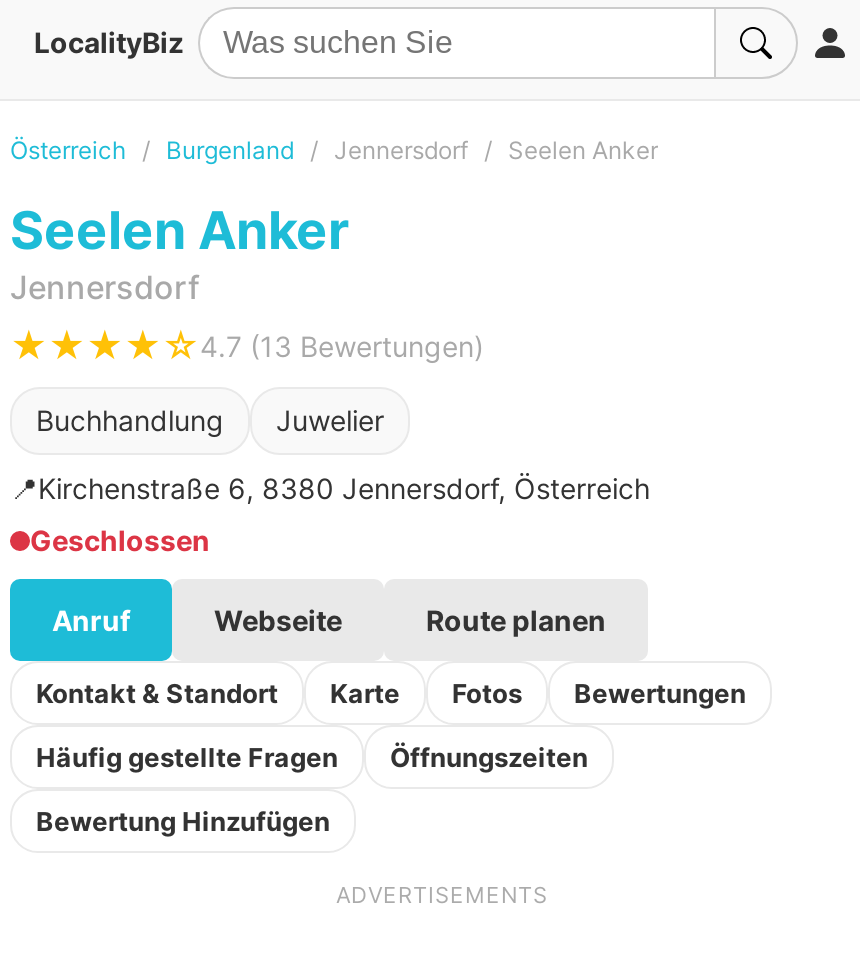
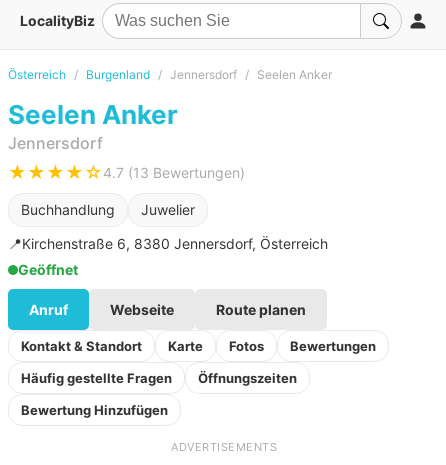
- Geschlossen
+ Geöffnet
